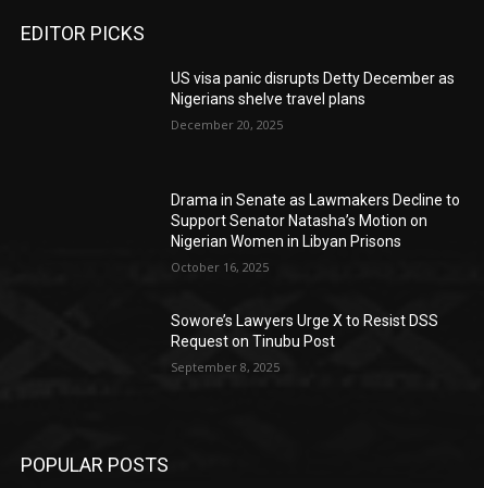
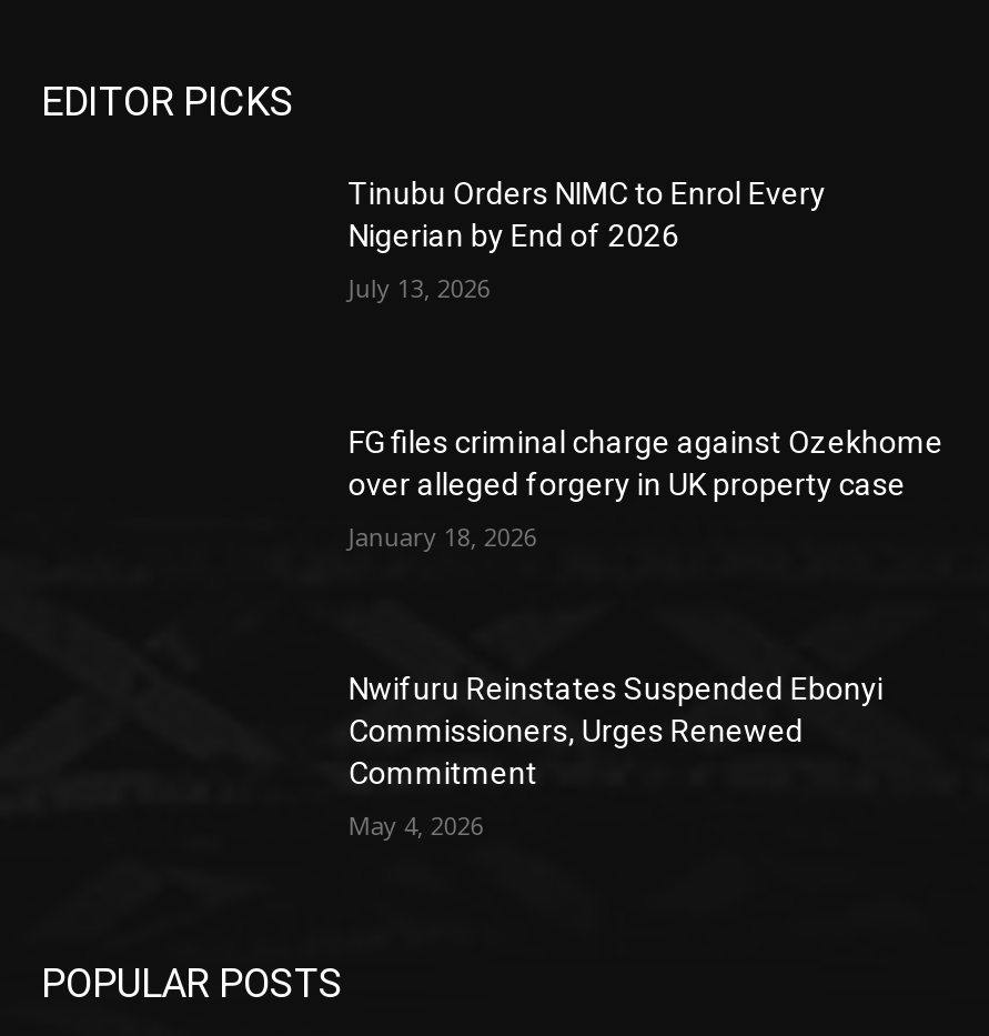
- US visa panic disrupts Detty December as
- Nigerians shelve travel plans
+ Tinubu Orders NIMC to Enrol Every
+ Nigerian by End of 2026

- December 20, 2025
+ July 13, 2026

- Drama in Senate as Lawmakers Decline to
- Support Senator Natasha’s Motion on
- Nigerian Women in Libyan Prisons
+ FG files criminal charge against Ozekhome
+ over alleged forgery in UK property case

- October 16, 2025
+ January 18, 2026

- Sowore’s Lawyers Urge X to Resist DSS
- Request on Tinubu Post
+ Nwifuru Reinstates Suspended Ebonyi
+ Commissioners, Urges Renewed
+ Commitment

- September 8, 2025
+ May 4, 2026
